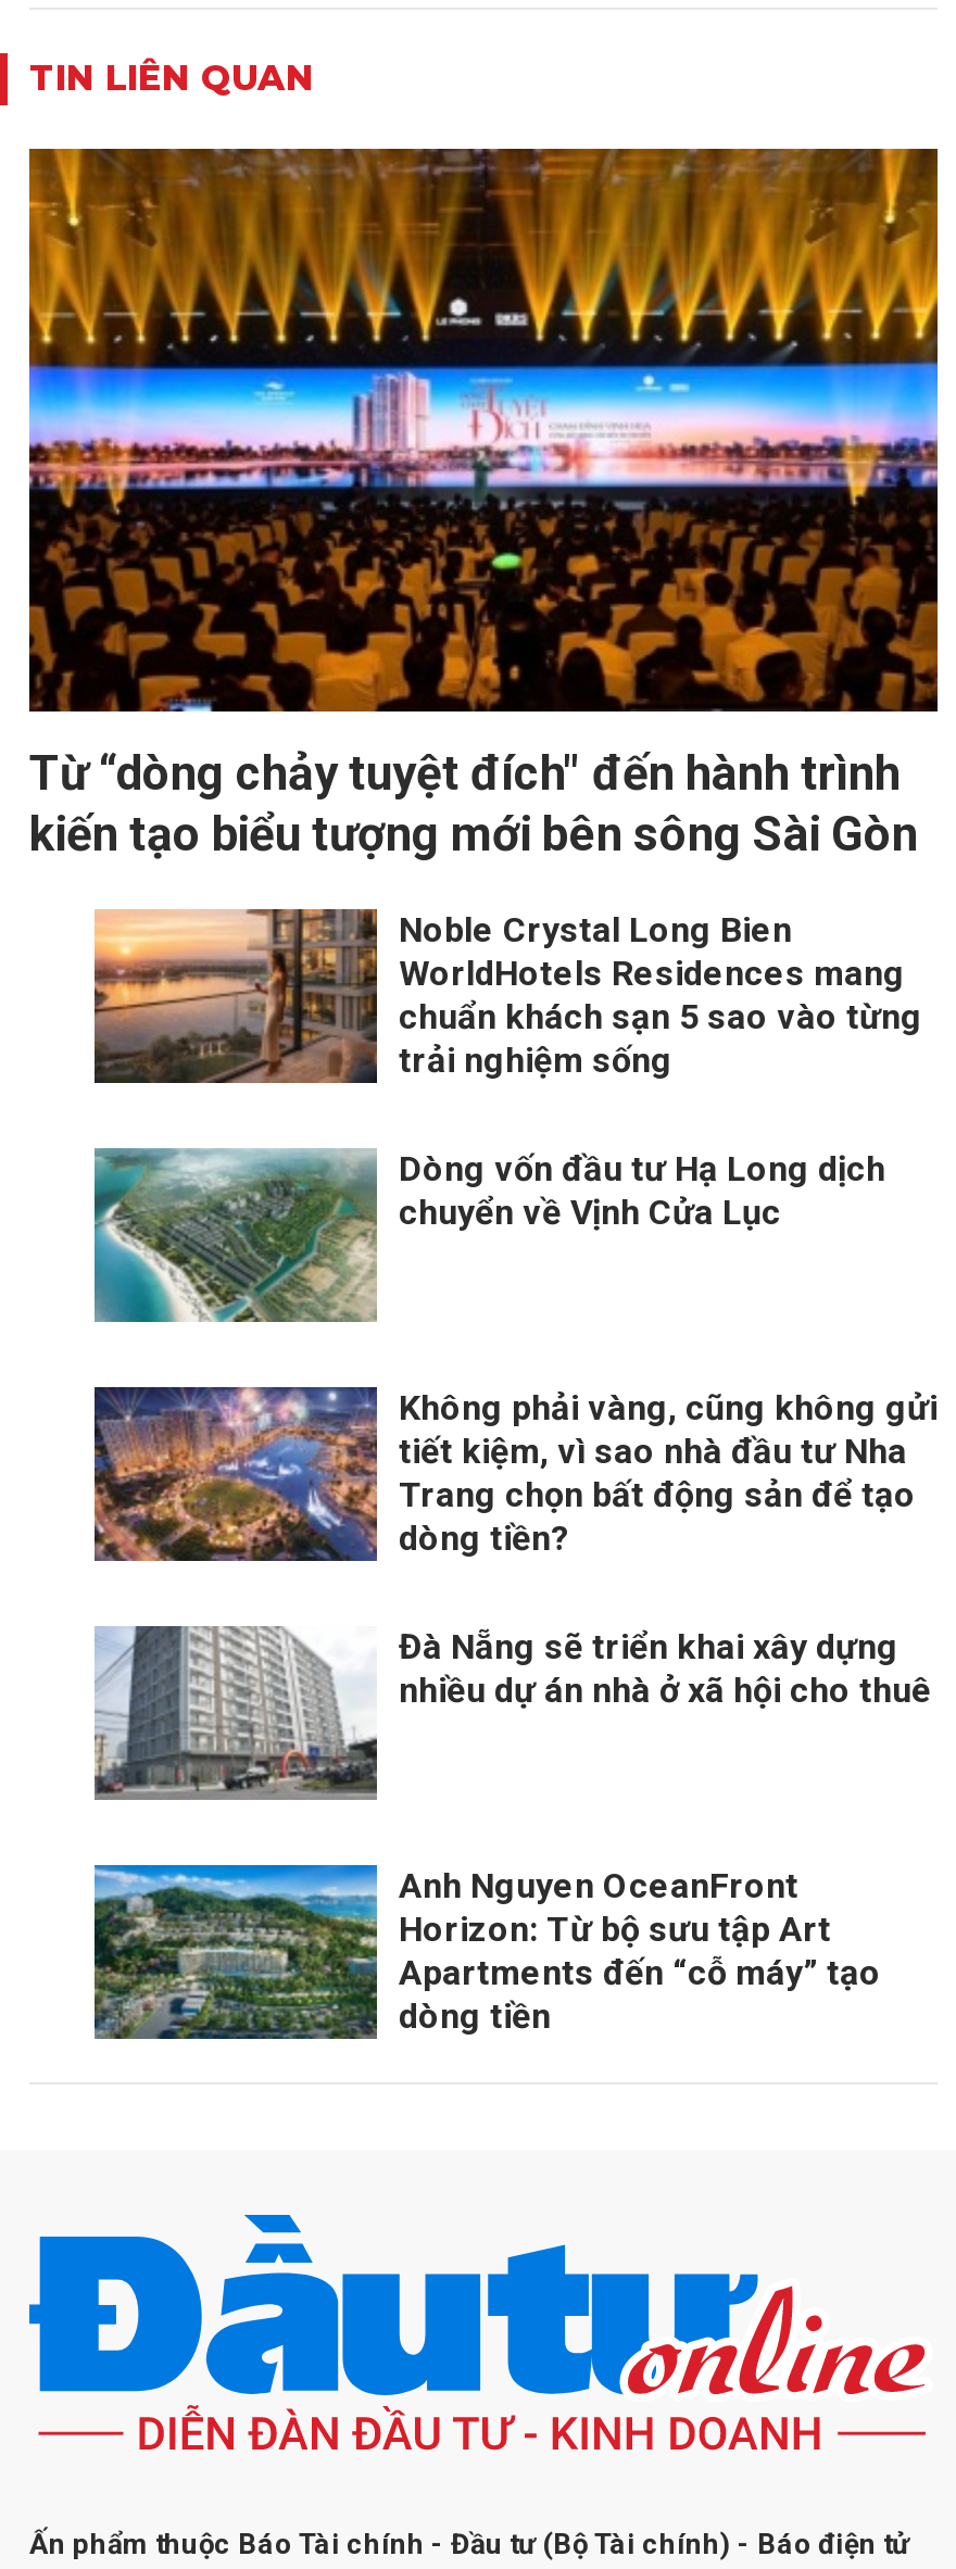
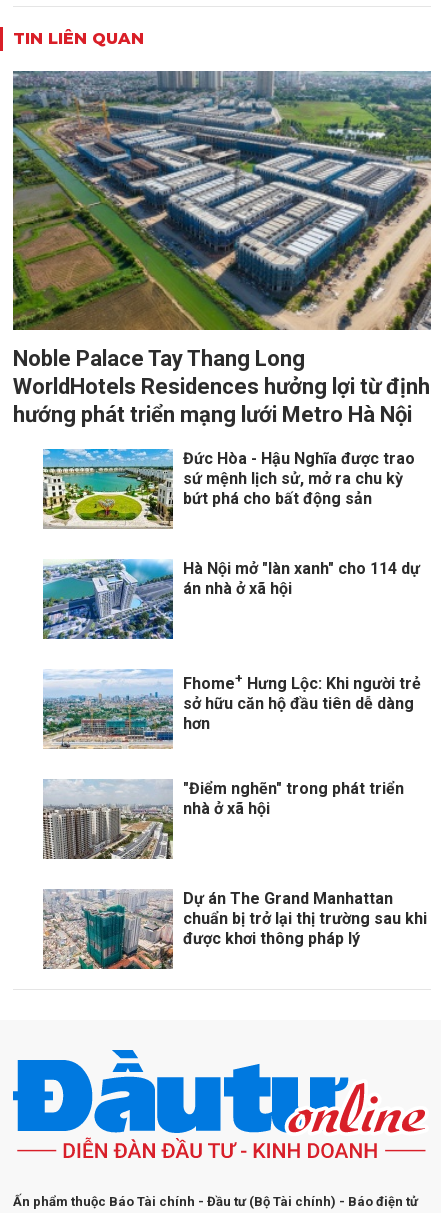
- [image]
- Từ “dòng chảy tuyệt đích" đến hành trình
- kiến tạo biểu tượng mới bên sông Sài Gòn
+ [image]
+ Noble Palace Tay Thang Long
+ WorldHotels Residences hưởng lợi từ định
+ hướng phát triển mạng lưới Metro Hà Nội

- [image]
- Noble Crystal Long Bien
- WorldHotels Residences mang
- chuẩn khách sạn 5 sao vào từng
- trải nghiệm sống
+ [image]
+ Đức Hòa - Hậu Nghĩa được trao
+ sứ mệnh lịch sử, mở ra chu kỳ
+ bứt phá cho bất động sản

- [image]
- Dòng vốn đầu tư Hạ Long dịch
- chuyển về Vịnh Cửa Lục
+ [image]
+ Hà Nội mở "làn xanh" cho 114 dự
+ án nhà ở xã hội

- [image]
- Không phải vàng, cũng không gửi
- tiết kiệm, vì sao nhà đầu tư Nha
- Trang chọn bất động sản để tạo
- dòng tiền?
+ [image]
+ Fhome+ Hưng Lộc: Khi người trẻ
+ sở hữu căn hộ đầu tiên dễ dàng
+ hơn

- [image]
- Đà Nẵng sẽ triển khai xây dựng
- nhiều dự án nhà ở xã hội cho thuê
+ [image]
+ "Điểm nghẽn" trong phát triển
+ nhà ở xã hội

- [image]
- Anh Nguyen OceanFront
- Horizon: Từ bộ sưu tập Art
- Apartments đến “cỗ máy” tạo
- dòng tiền
+ [image]
+ Dự án The Grand Manhattan
+ chuẩn bị trở lại thị trường sau khi
+ được khơi thông pháp lý
